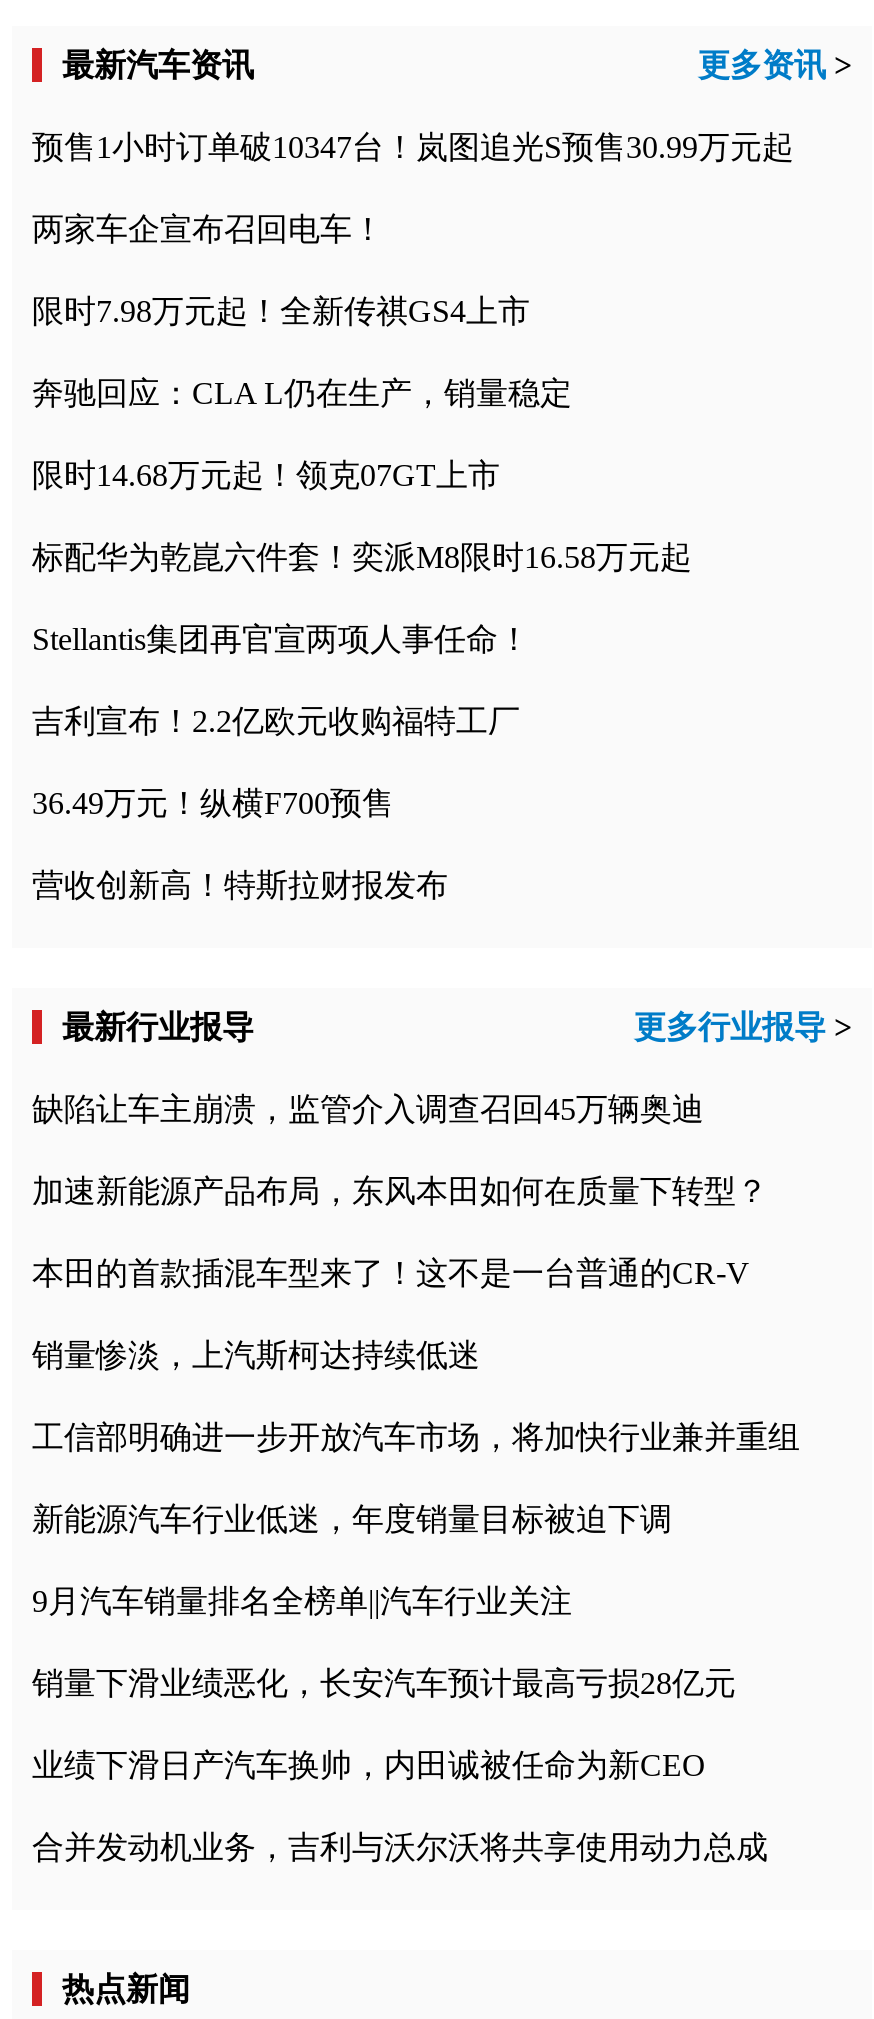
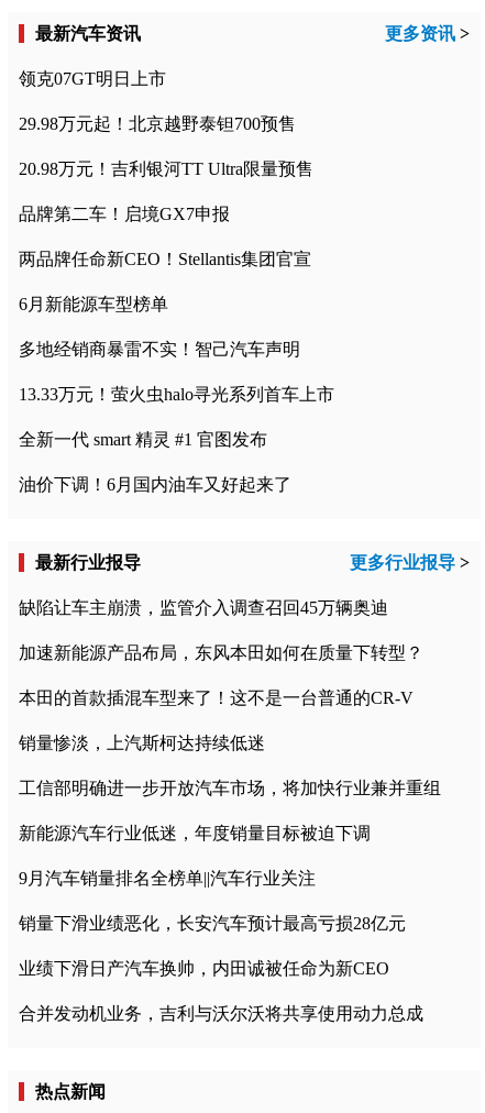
- 预售1小时订单破10347台！岚图追光S预售30.99万元起
+ 领克07GT明日上市

- 两家车企宣布召回电车！
+ 29.98万元起！北京越野泰钽700预售

- 限时7.98万元起！全新传祺GS4上市
+ 20.98万元！吉利银河TT Ultra限量预售

- 奔驰回应：CLA L仍在生产，销量稳定
+ 品牌第二车！启境GX7申报

- 限时14.68万元起！领克07GT上市
+ 两品牌任命新CEO！Stellantis集团官宣

- 标配华为乾崑六件套！奕派M8限时16.58万元起
+ 6月新能源车型榜单

- Stellantis集团再官宣两项人事任命！
+ 多地经销商暴雷不实！智己汽车声明

- 吉利宣布！2.2亿欧元收购福特工厂
+ 13.33万元！萤火虫halo寻光系列首车上市

- 36.49万元！纵横F700预售
+ 全新一代 smart 精灵 #1 官图发布

- 营收创新高！特斯拉财报发布
+ 油价下调！6月国内油车又好起来了
